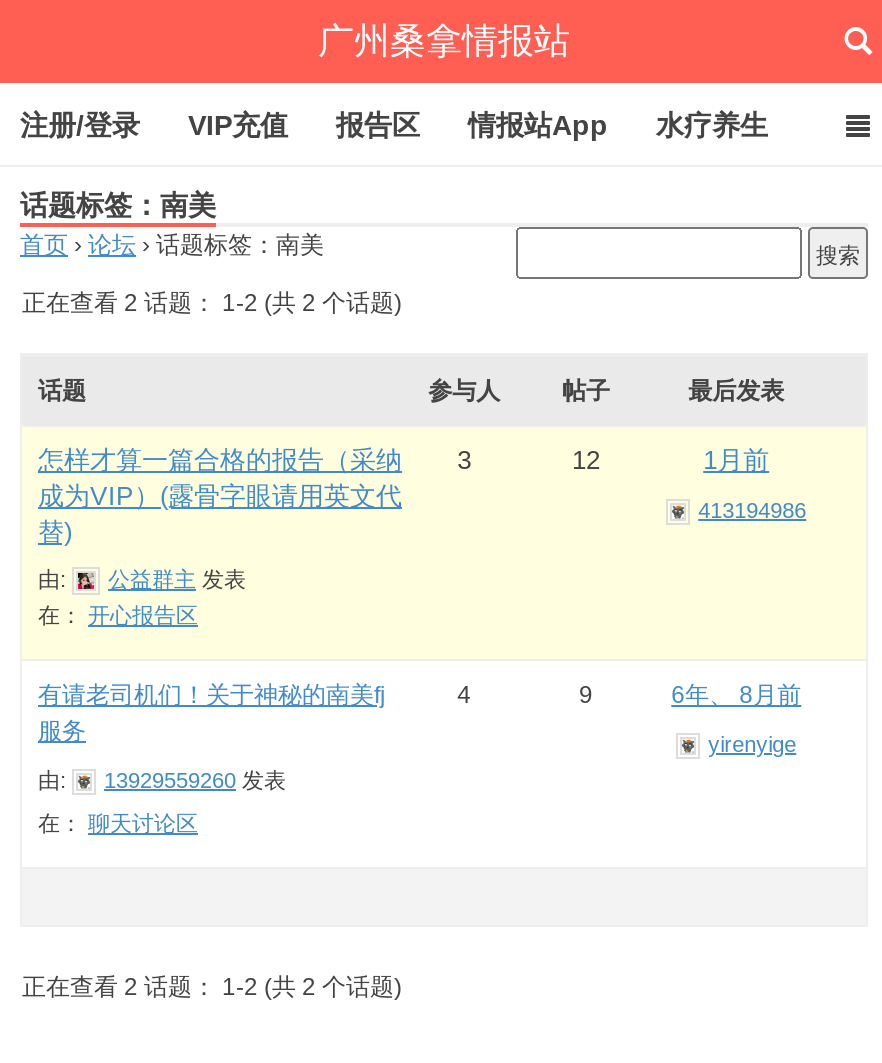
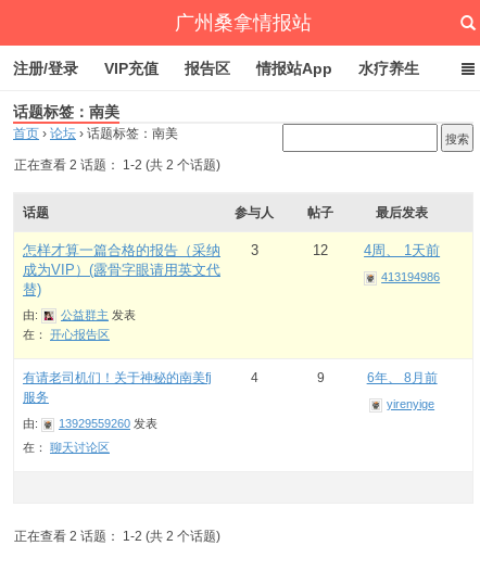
- 1月前
+ 4周、 1天前
